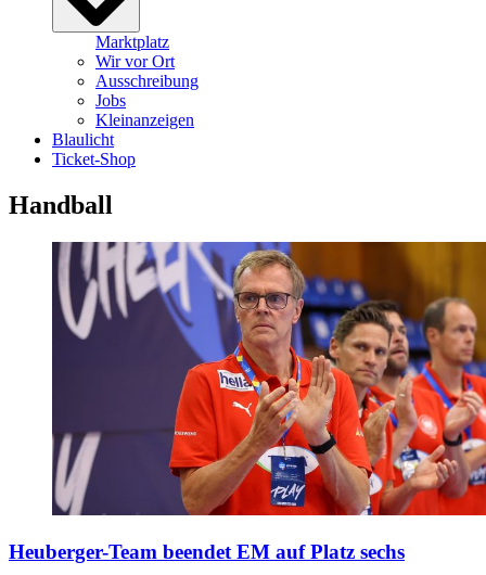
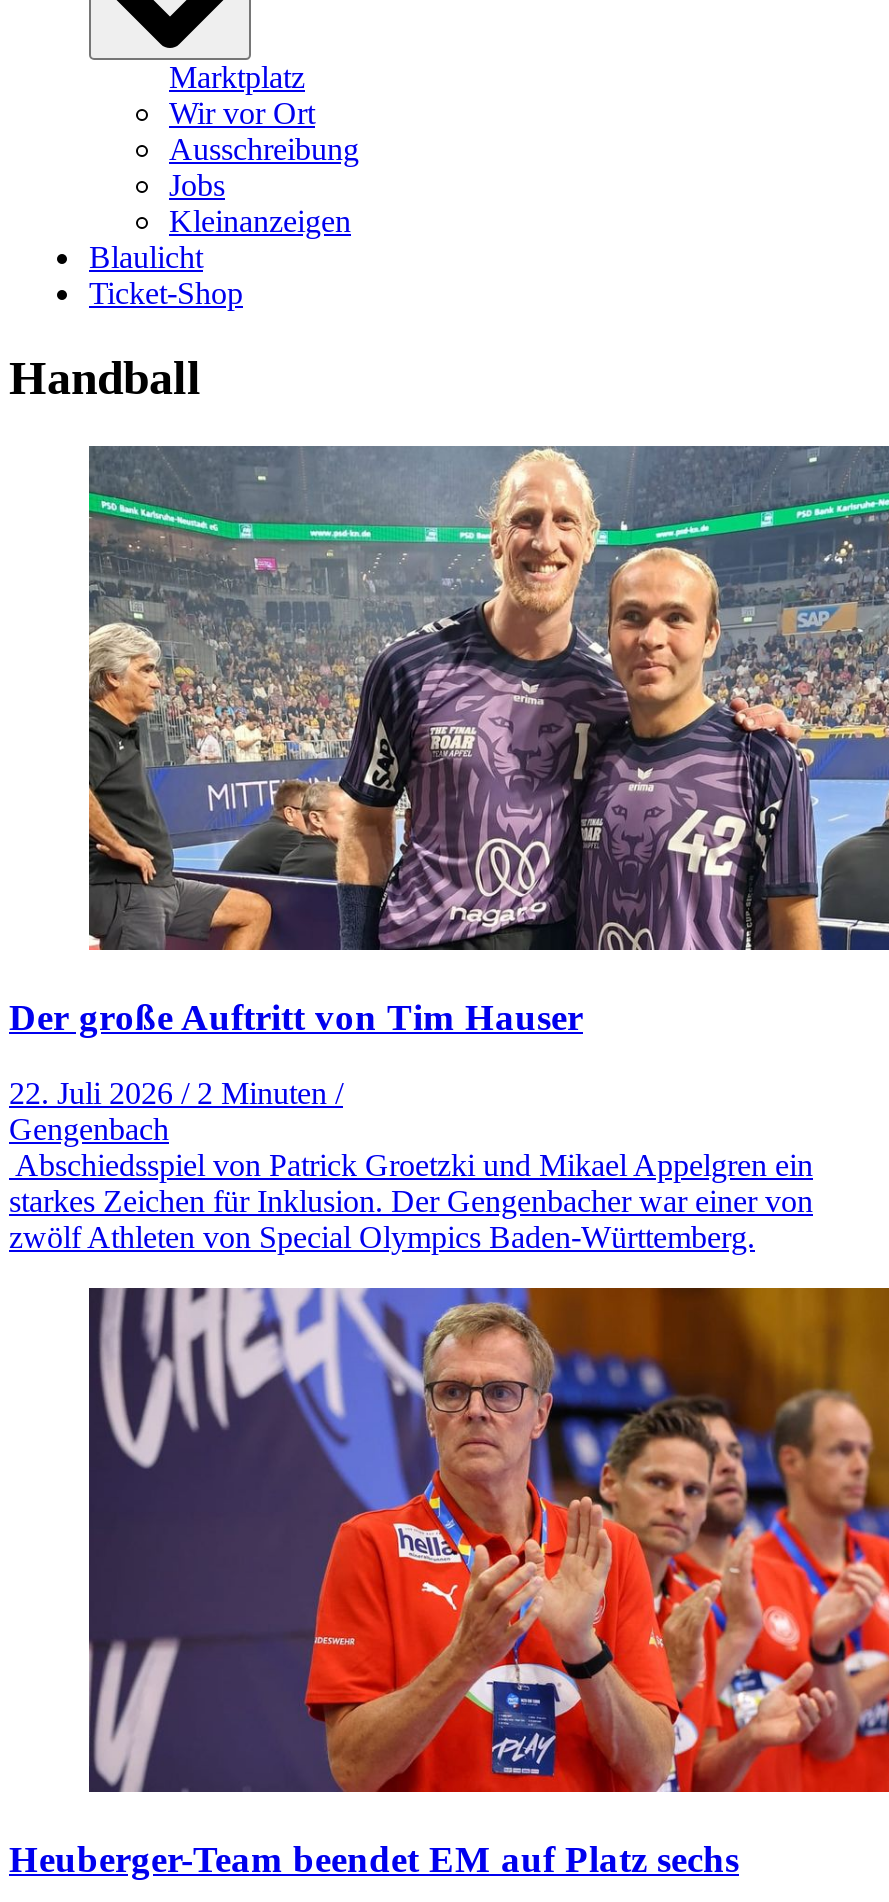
+ [image]
+ Der große Auftritt von Tim Hauser
+ 22. Juli 2026 / 2 Minuten /
+ Gengenbach
+ Abschiedsspiel von Patrick Groetzki und Mikael Appelgren ein
+ starkes Zeichen für Inklusion. Der Gengenbacher war einer von
+ zwölf Athleten von Special Olympics Baden-Württemberg.
